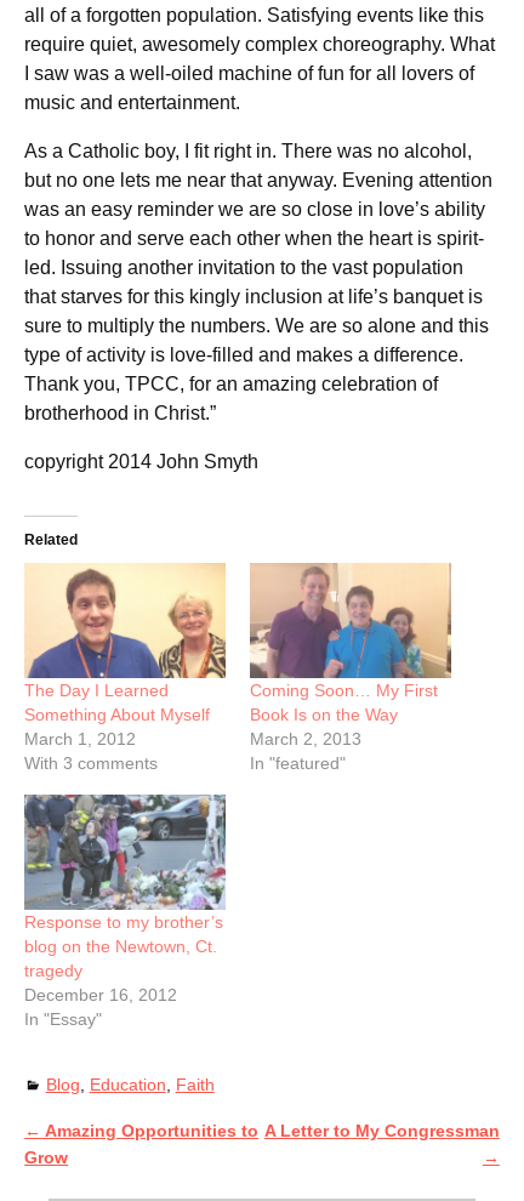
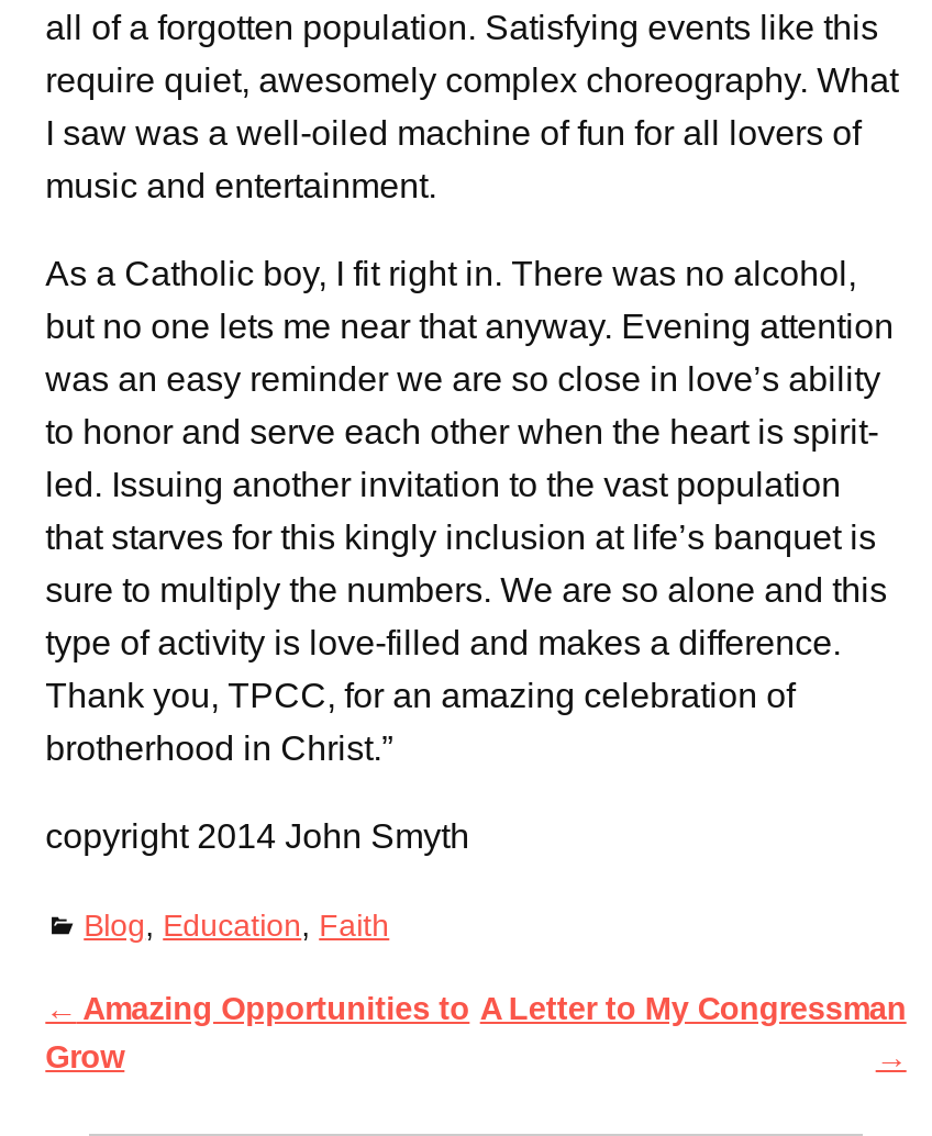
- Related

- [image]
- The Day I Learned
- Something About Myself
- March 1, 2012
- With 3 comments

- [image]
- Coming Soon… My First
- Book Is on the Way
- March 2, 2013
- In "featured"

- [image]
- Response to my brother’s
- blog on the Newtown, Ct.
- tragedy
- December 16, 2012
- In "Essay"
